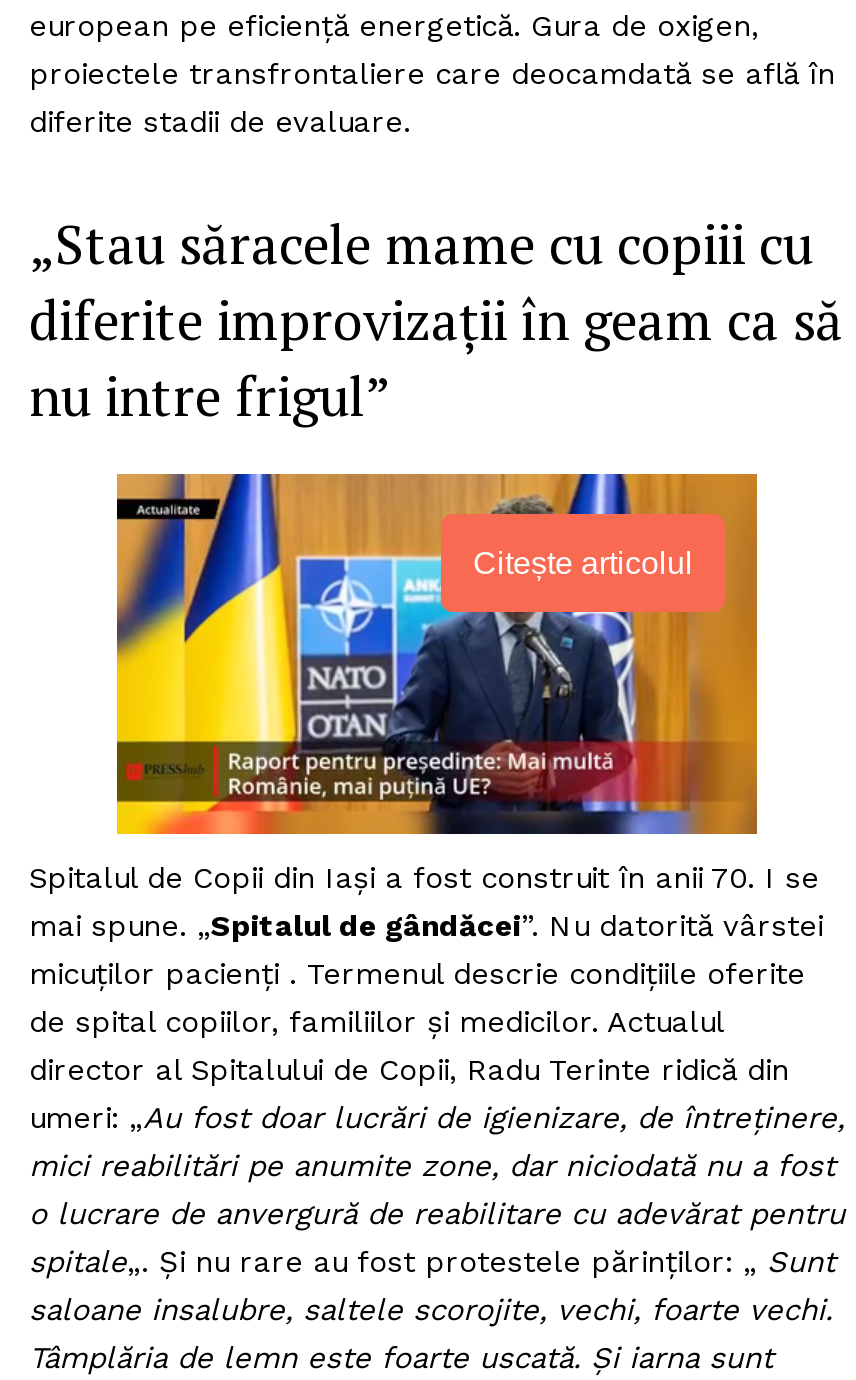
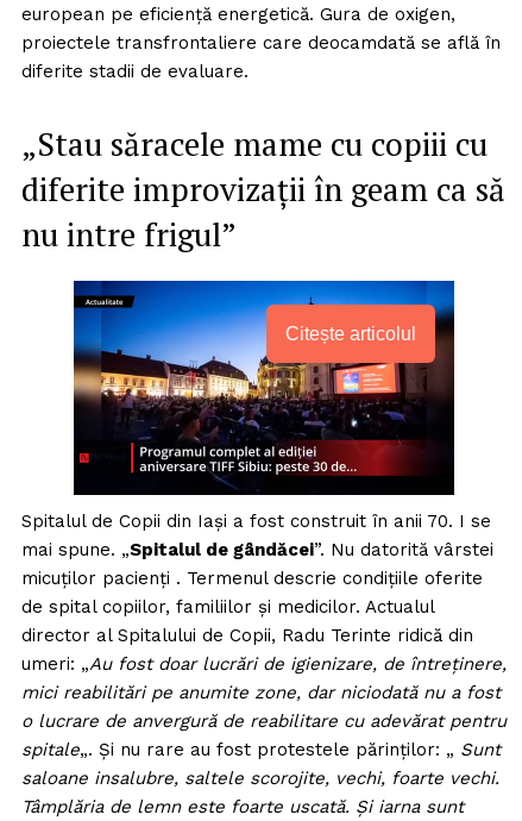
- [image]
+ [image]
